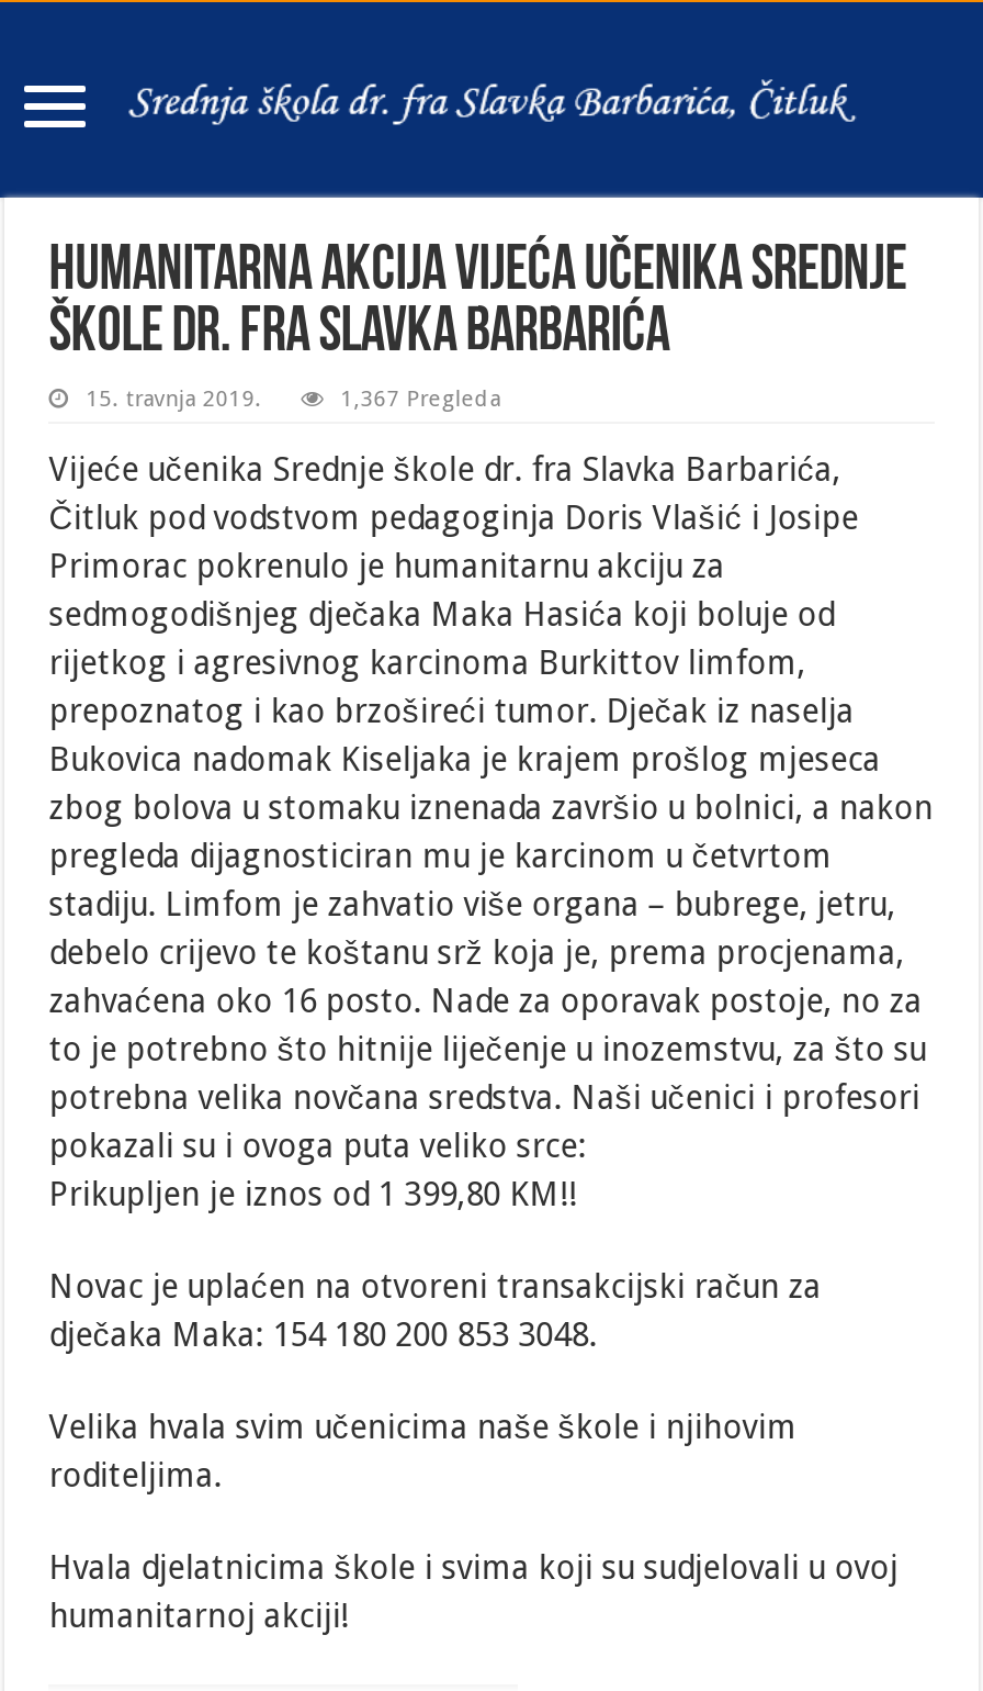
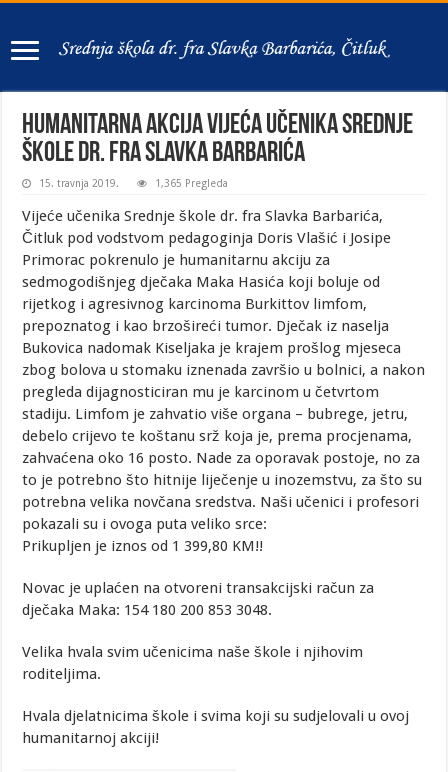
- 1,367 Pregleda
+ 1,365 Pregleda
